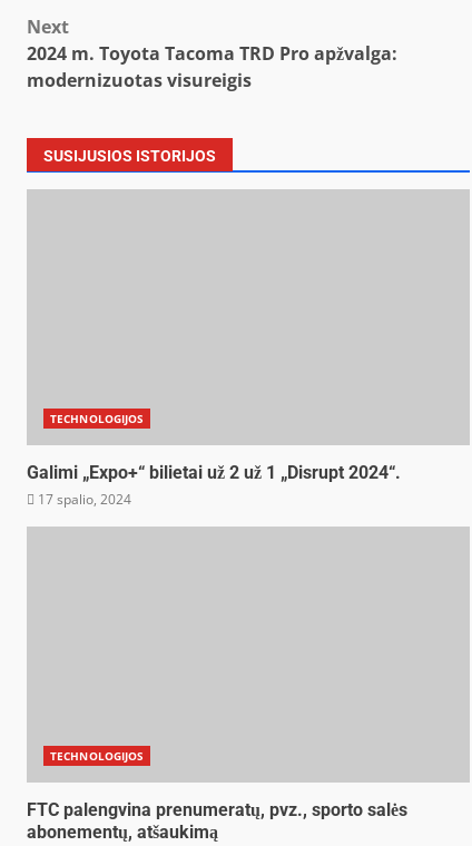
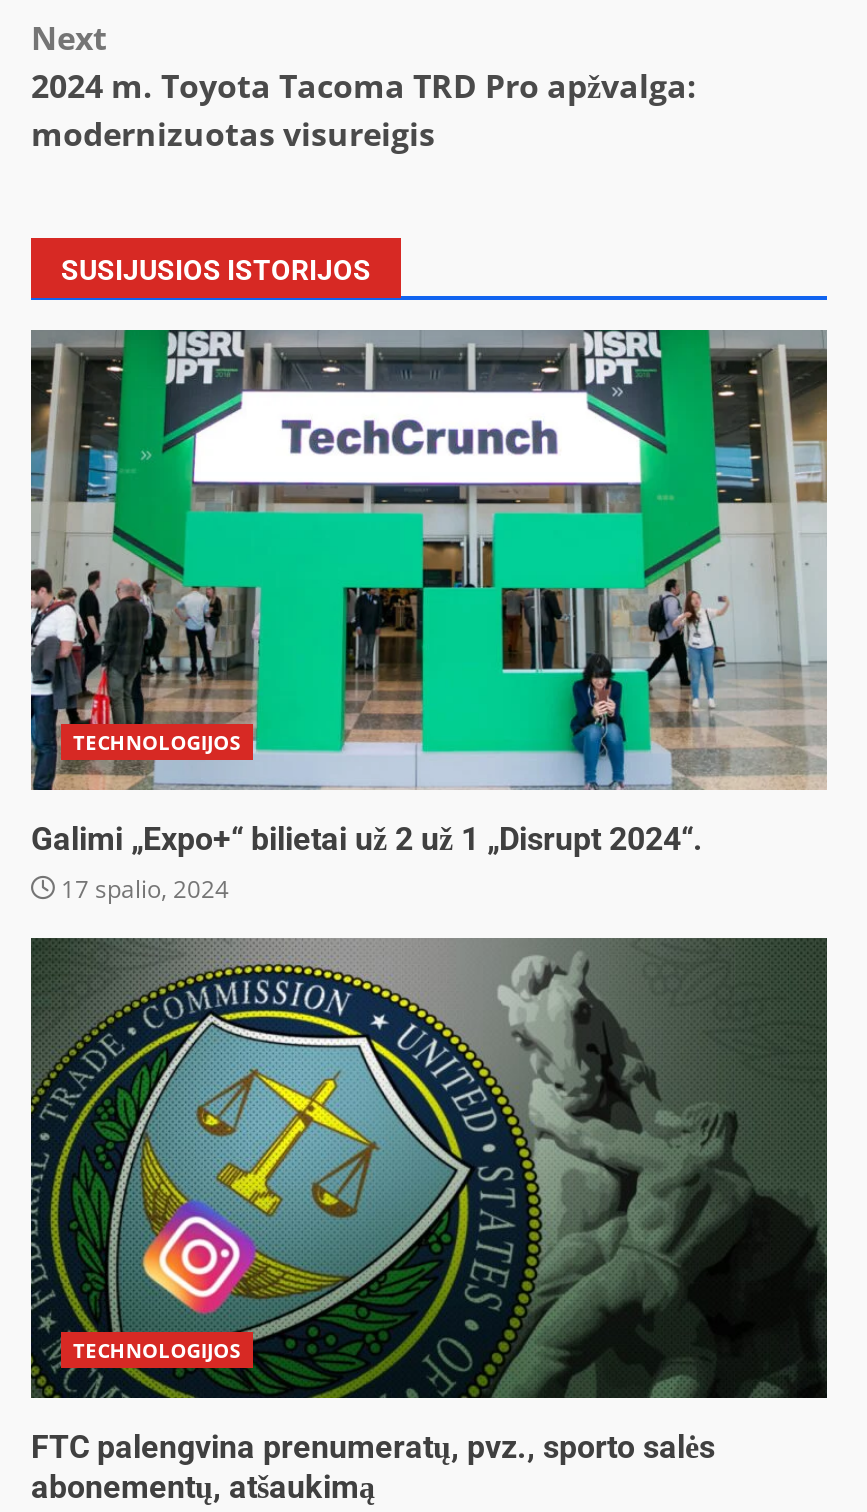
+ [image]

+ [image]
